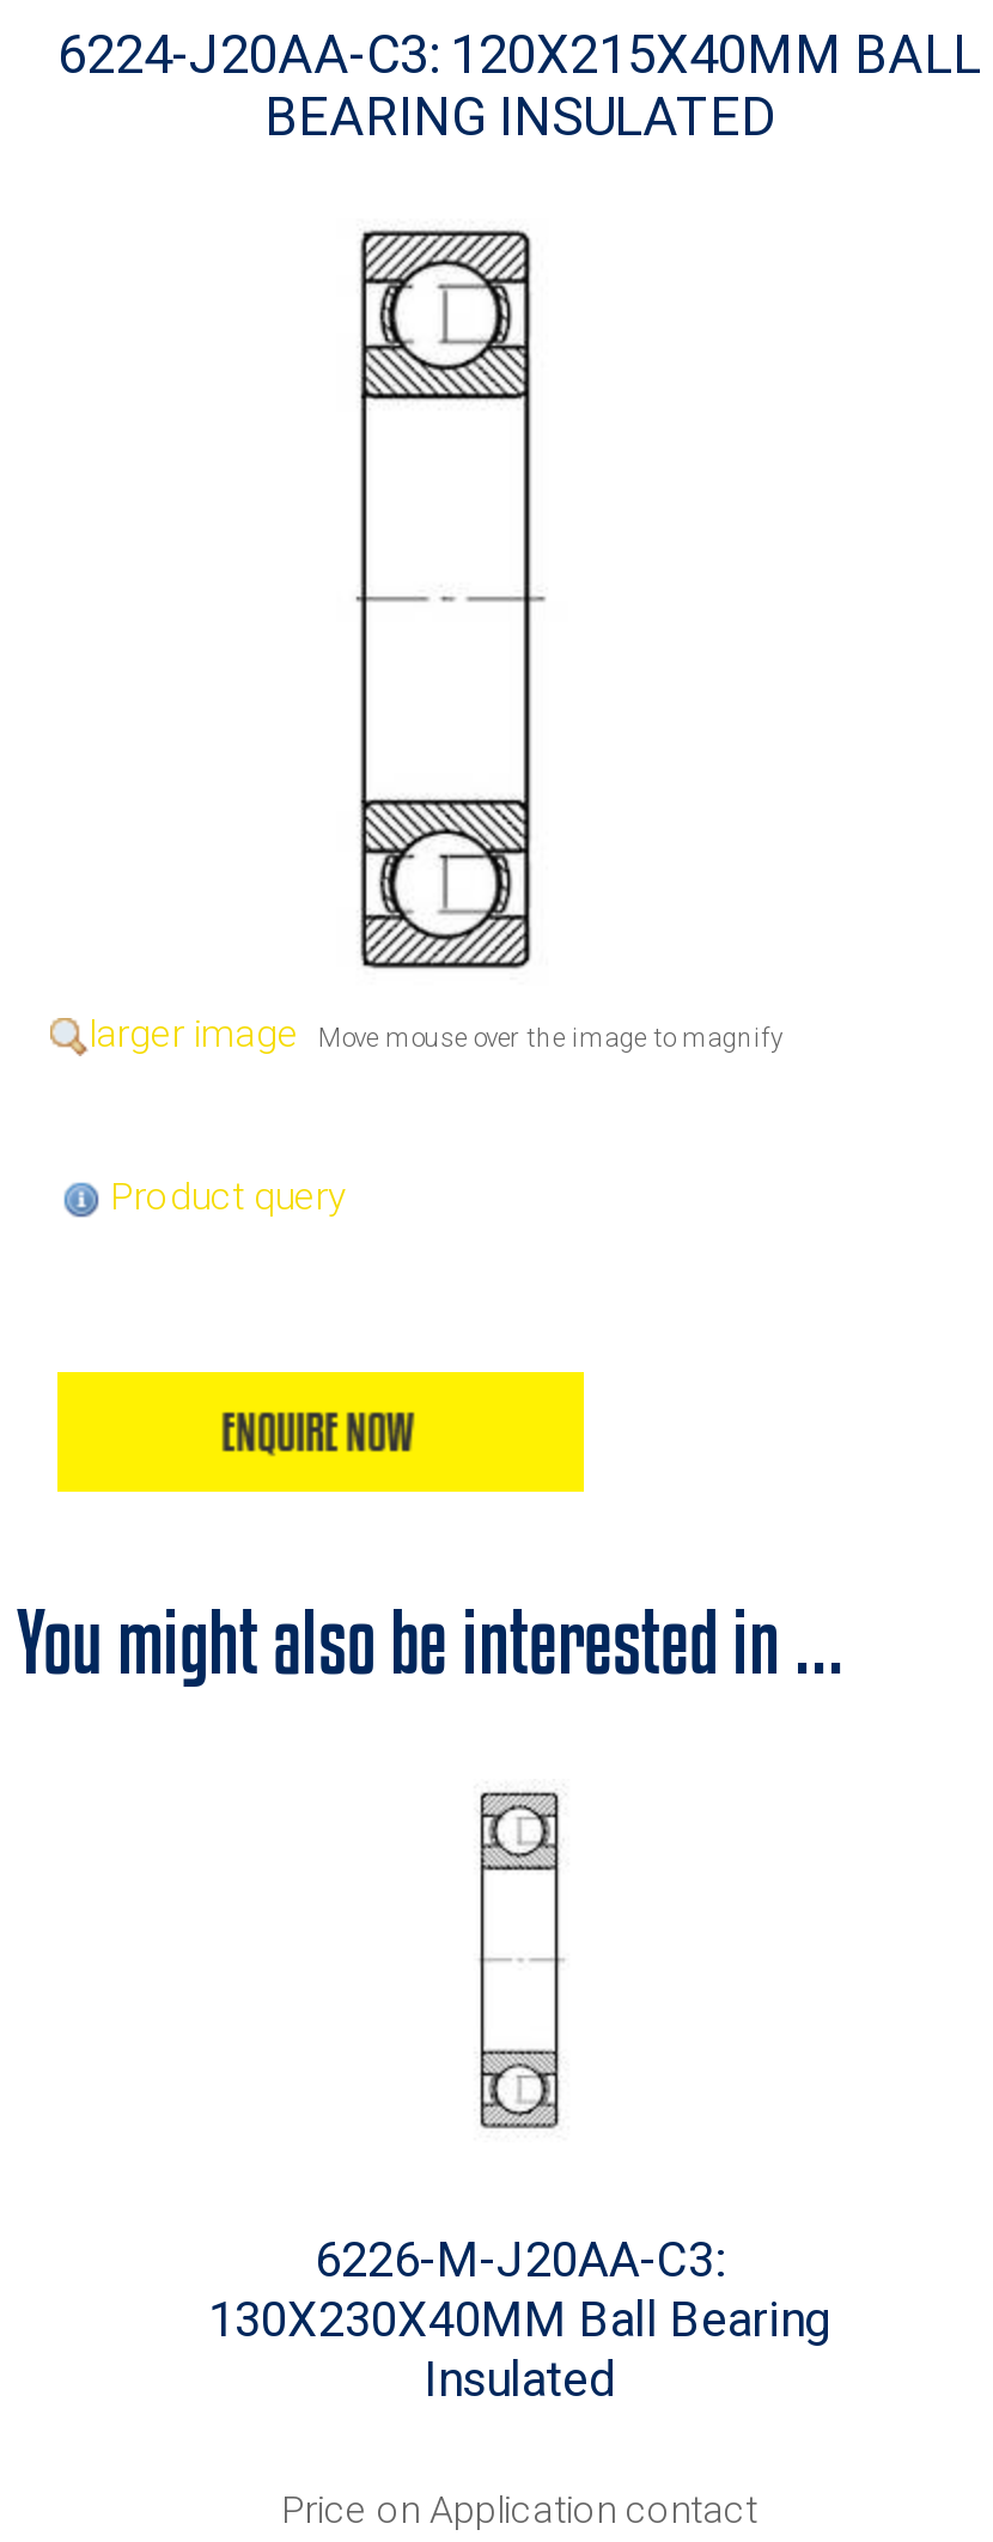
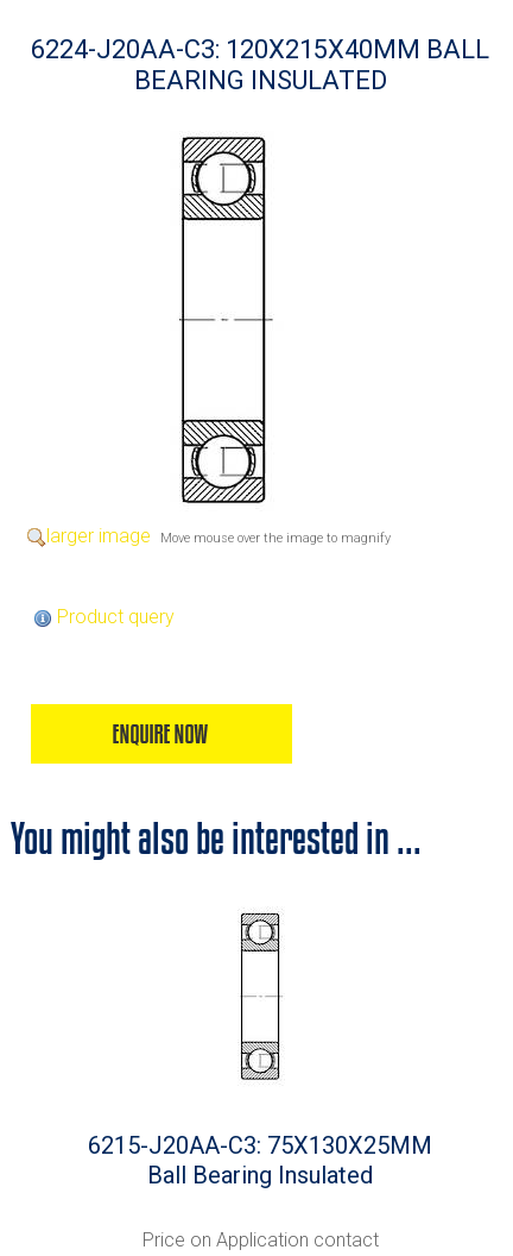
- 6226-M-J20AA-C3:
- 130X230X40MM Ball Bearing
- Insulated
+ 6215-J20AA-C3: 75X130X25MM
+ Ball Bearing Insulated
